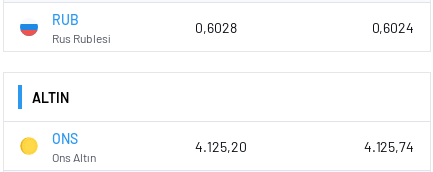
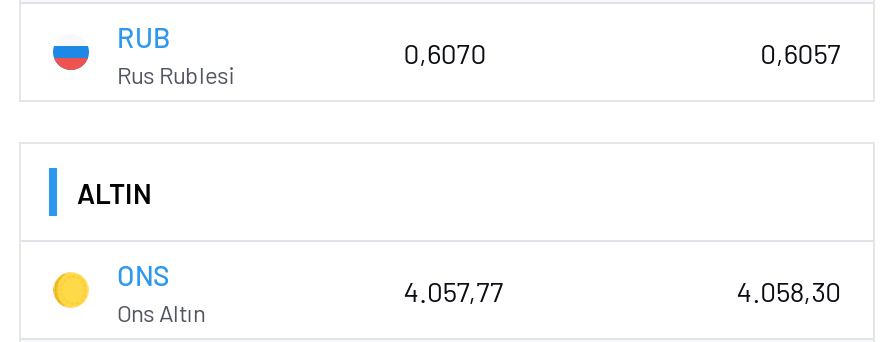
- 0,6028
+ 0,6070

- 0,6024
+ 0,6057

- 4.125,20
+ 4.057,77

- 4.125,74
+ 4.058,30
